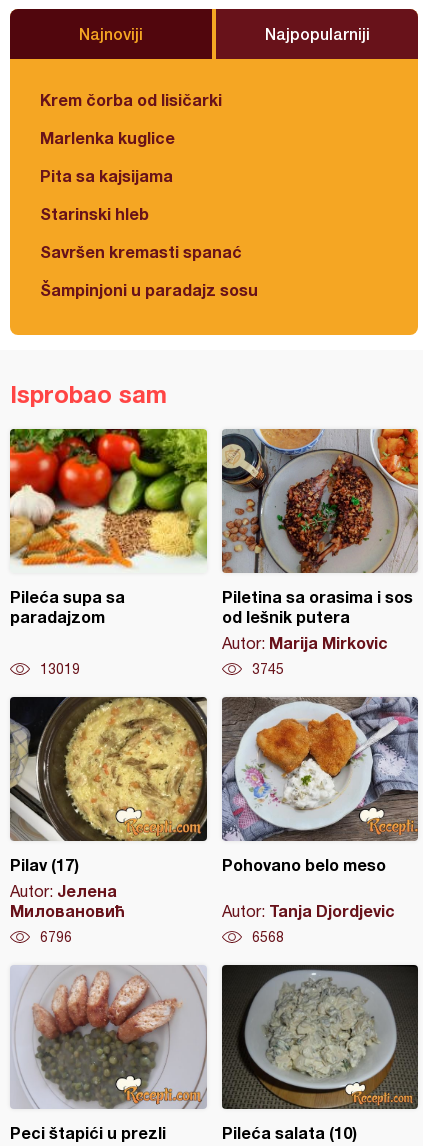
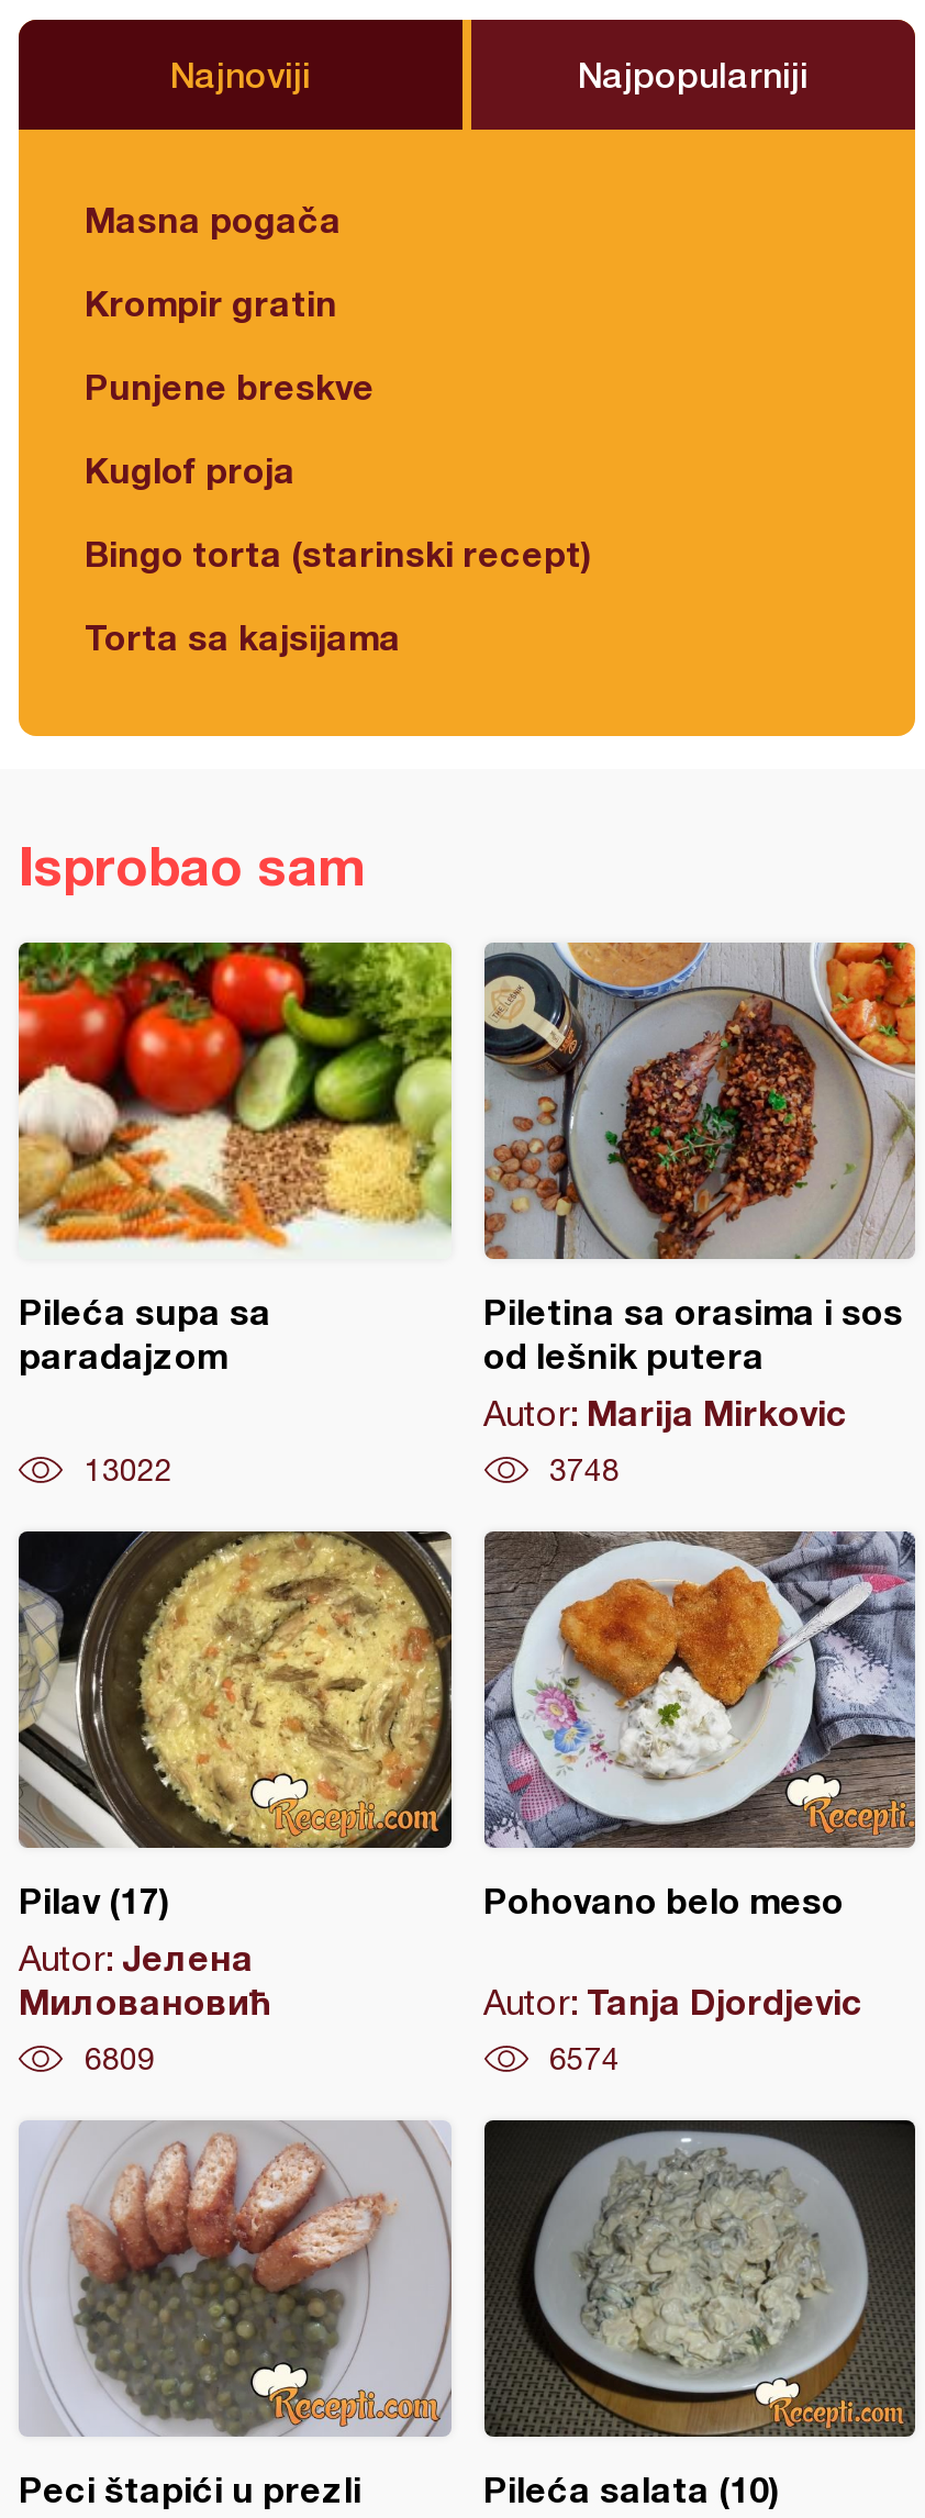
- Krem čorba od lisičarki
+ Masna pogača

- Marlenka kuglice
+ Krompir gratin

- Pita sa kajsijama
+ Punjene breskve

- Starinski hleb
+ Kuglof proja

- Savršen kremasti spanać
+ Bingo torta (starinski recept)

- Šampinjoni u paradajz sosu
+ Torta sa kajsijama

- 13019
+ 13022

- 3745
+ 3748

- 6796
+ 6809

- 6568
+ 6574
